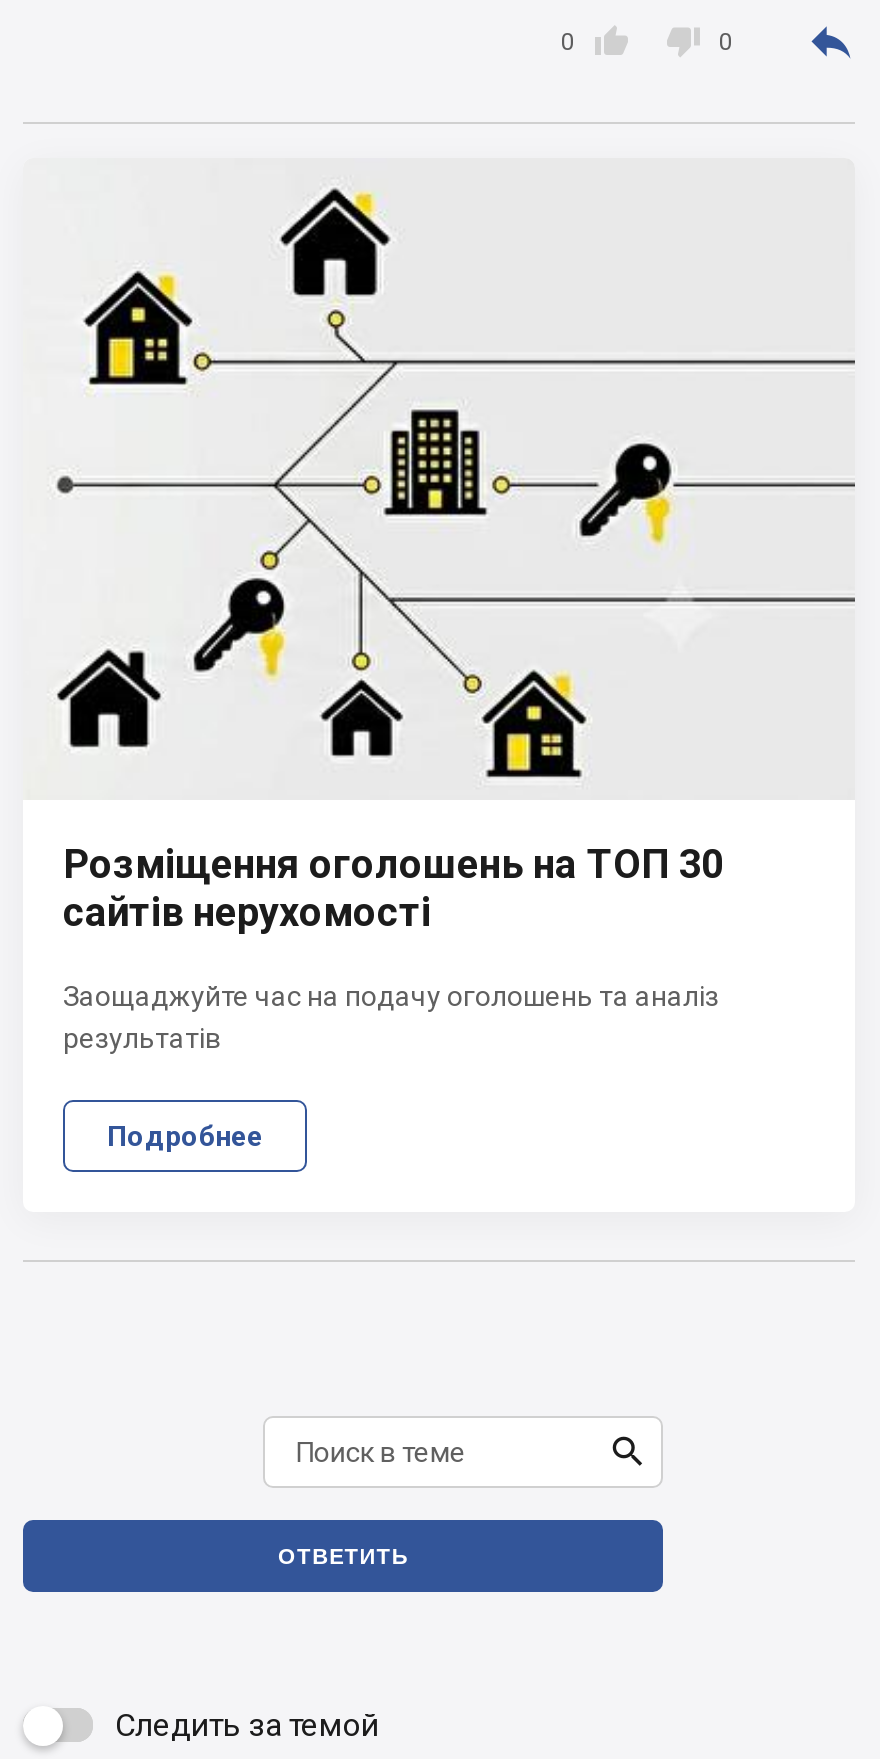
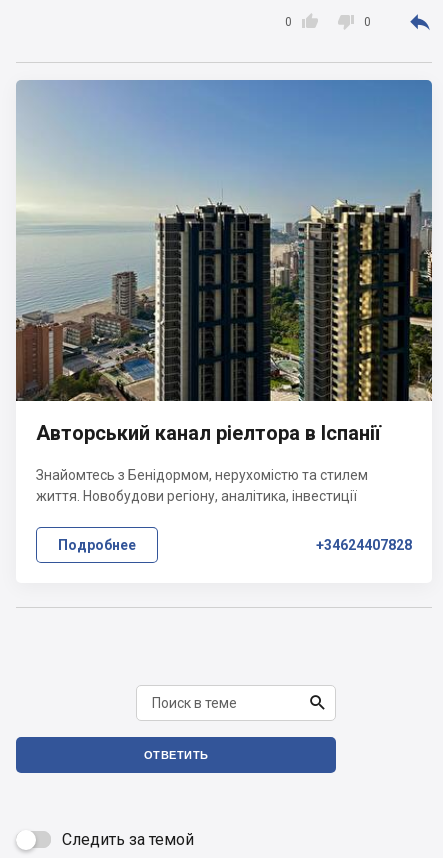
- [image]
- Розміщення оголошень на ТОП 30
- сайтів нерухомості
+ [image]
+ Авторський канал ріелтора в Іспанії

- Заощаджуйте час на подачу оголошень та аналіз
- результатів
+ Знайомтесь з Бенідормом, нерухомістю та стилем
+ життя. Новобудови регіону, аналітика, інвестиції

+ +34624407828
